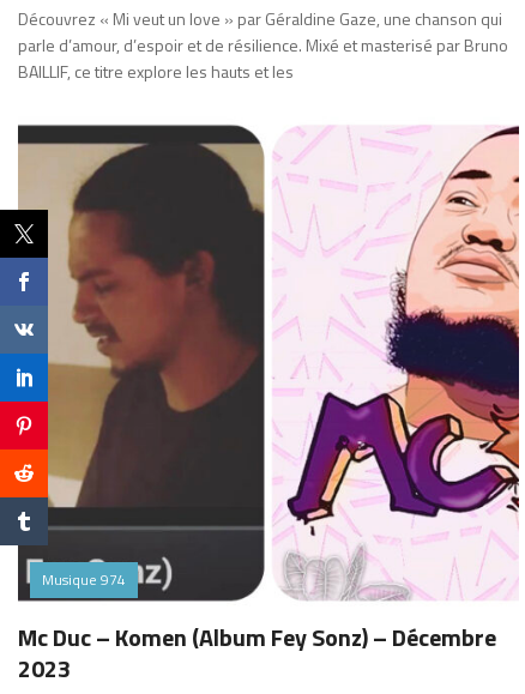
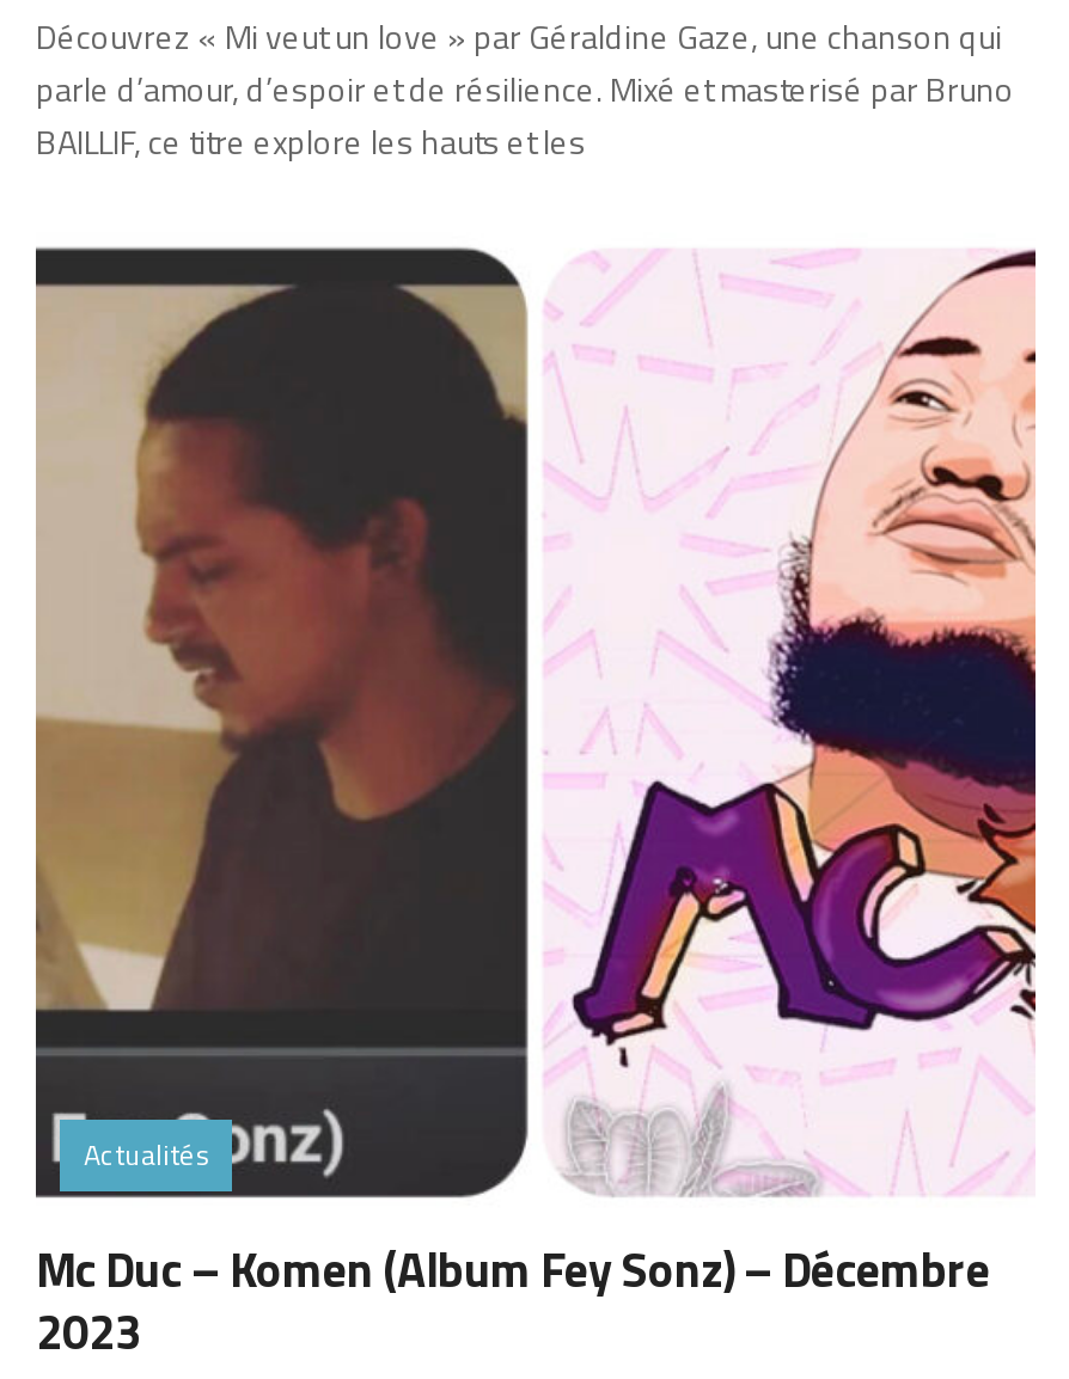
- [image]
- Musique 974
+ [image]
+ Actualités
